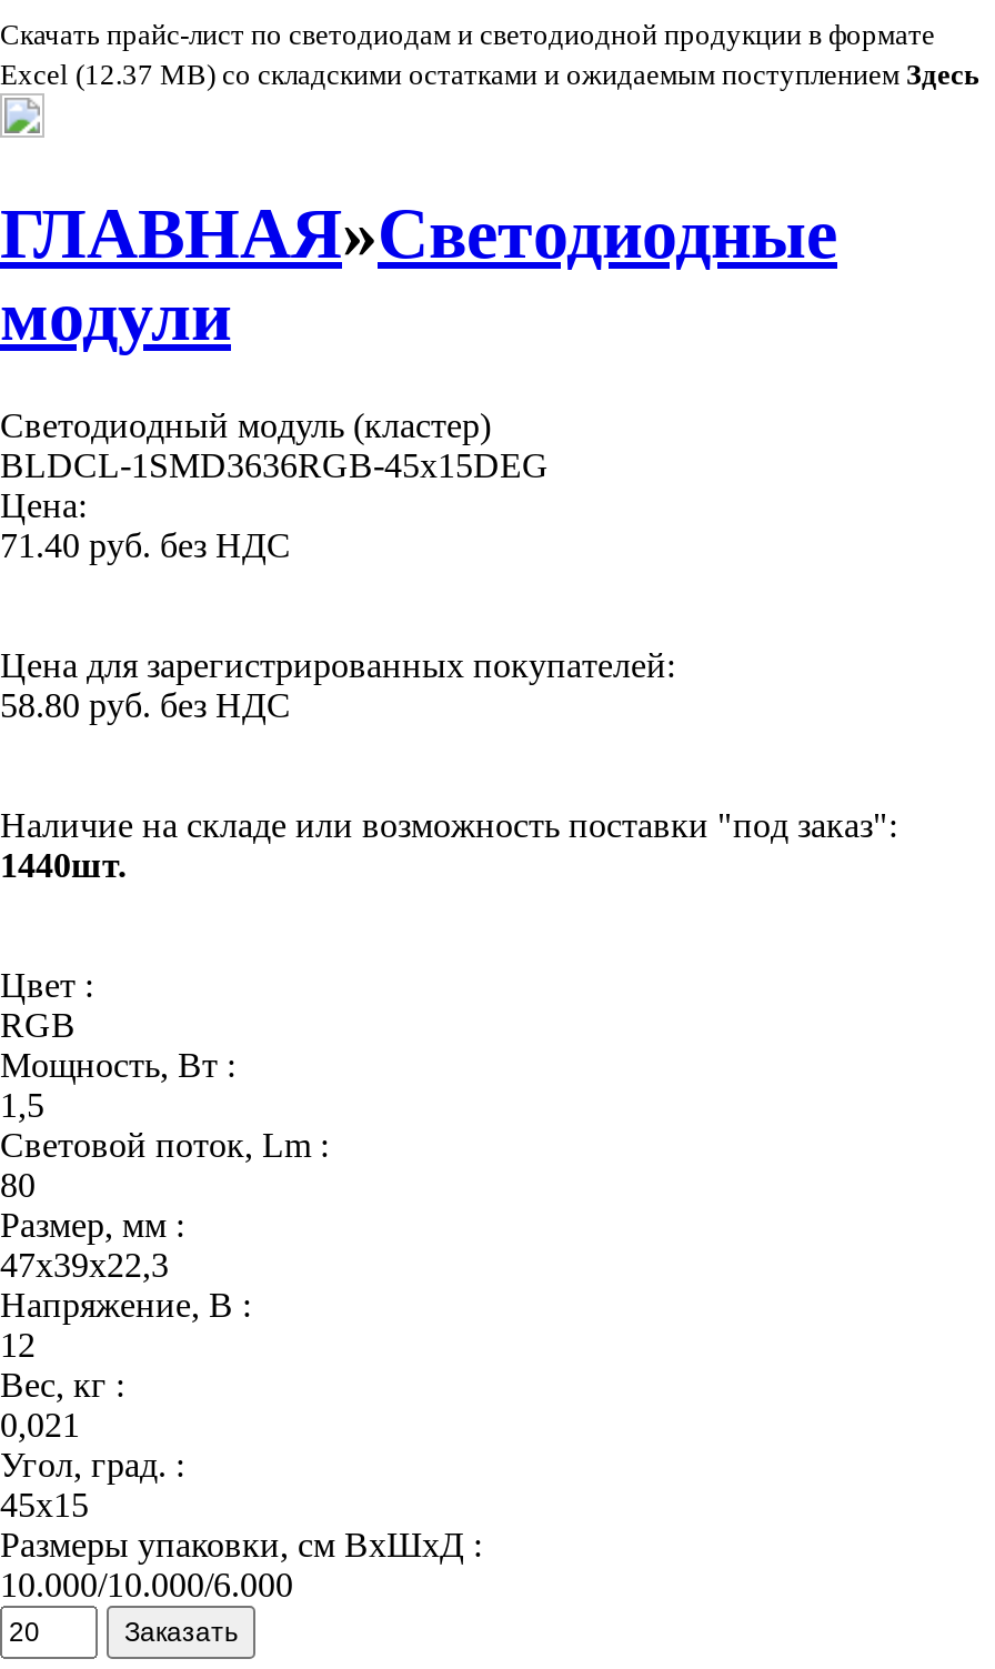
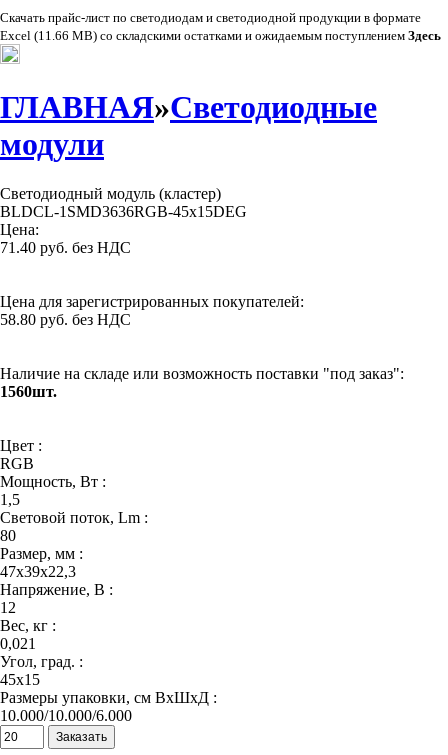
- Excel (12.37 MB) со складскими остатками и ожидаемым поступлением Здесь
+ Excel (11.66 MB) со складскими остатками и ожидаемым поступлением Здесь

- 1440шт.
+ 1560шт.
